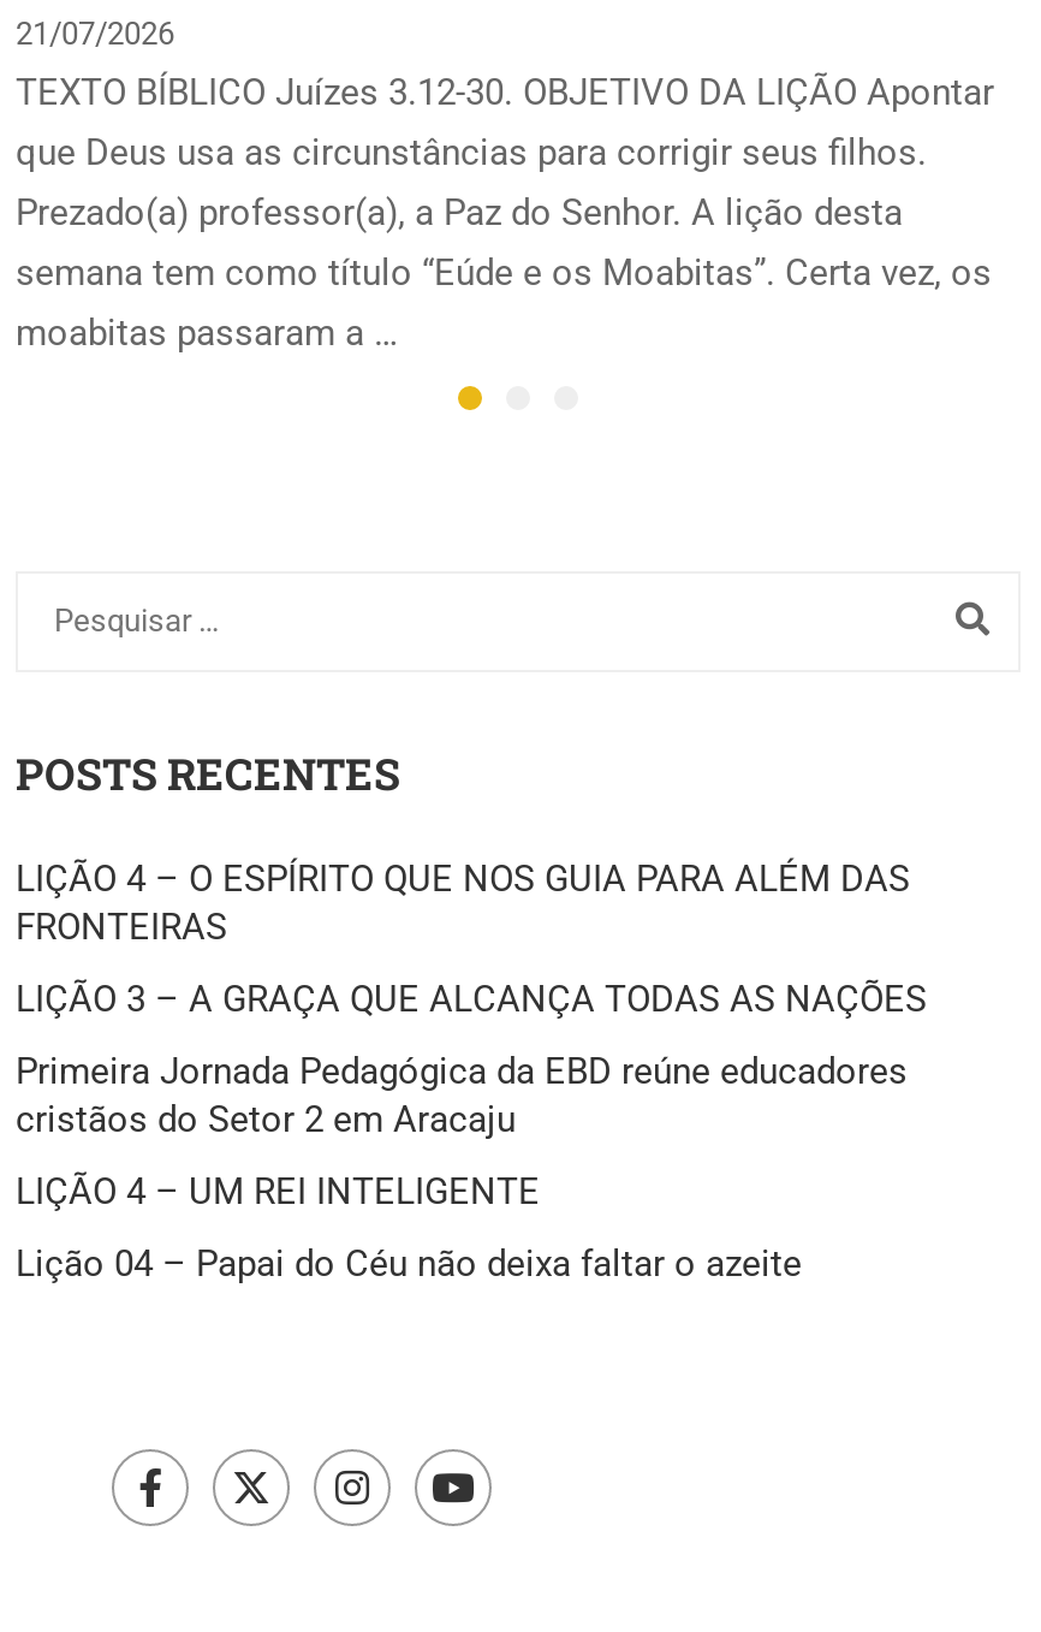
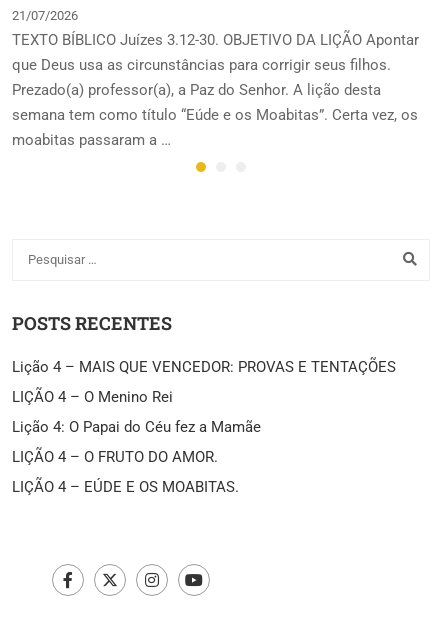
- LIÇÃO 4 – O ESPÍRITO QUE NOS GUIA PARA ALÉM DAS
- FRONTEIRAS
+ Lição 4 – MAIS QUE VENCEDOR: PROVAS E TENTAÇÕES

- LIÇÃO 3 – A GRAÇA QUE ALCANÇA TODAS AS NAÇÕES
+ LIÇÃO 4 – O Menino Rei

- Primeira Jornada Pedagógica da EBD reúne educadores
- cristãos do Setor 2 em Aracaju
+ Lição 4: O Papai do Céu fez a Mamãe

- LIÇÃO 4 – UM REI INTELIGENTE
+ LIÇÃO 4 – O FRUTO DO AMOR.

- Lição 04 – Papai do Céu não deixa faltar o azeite
+ LIÇÃO 4 – EÚDE E OS MOABITAS.
